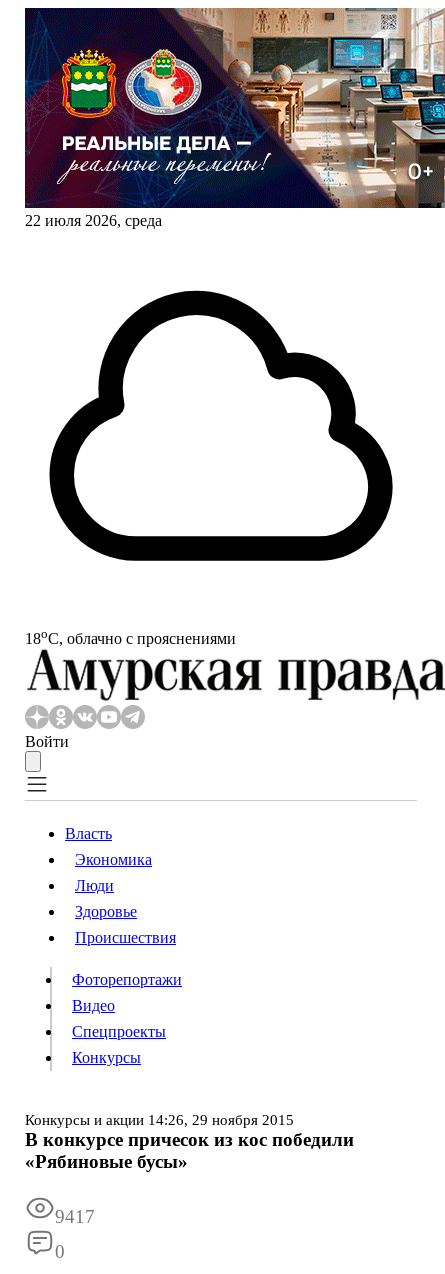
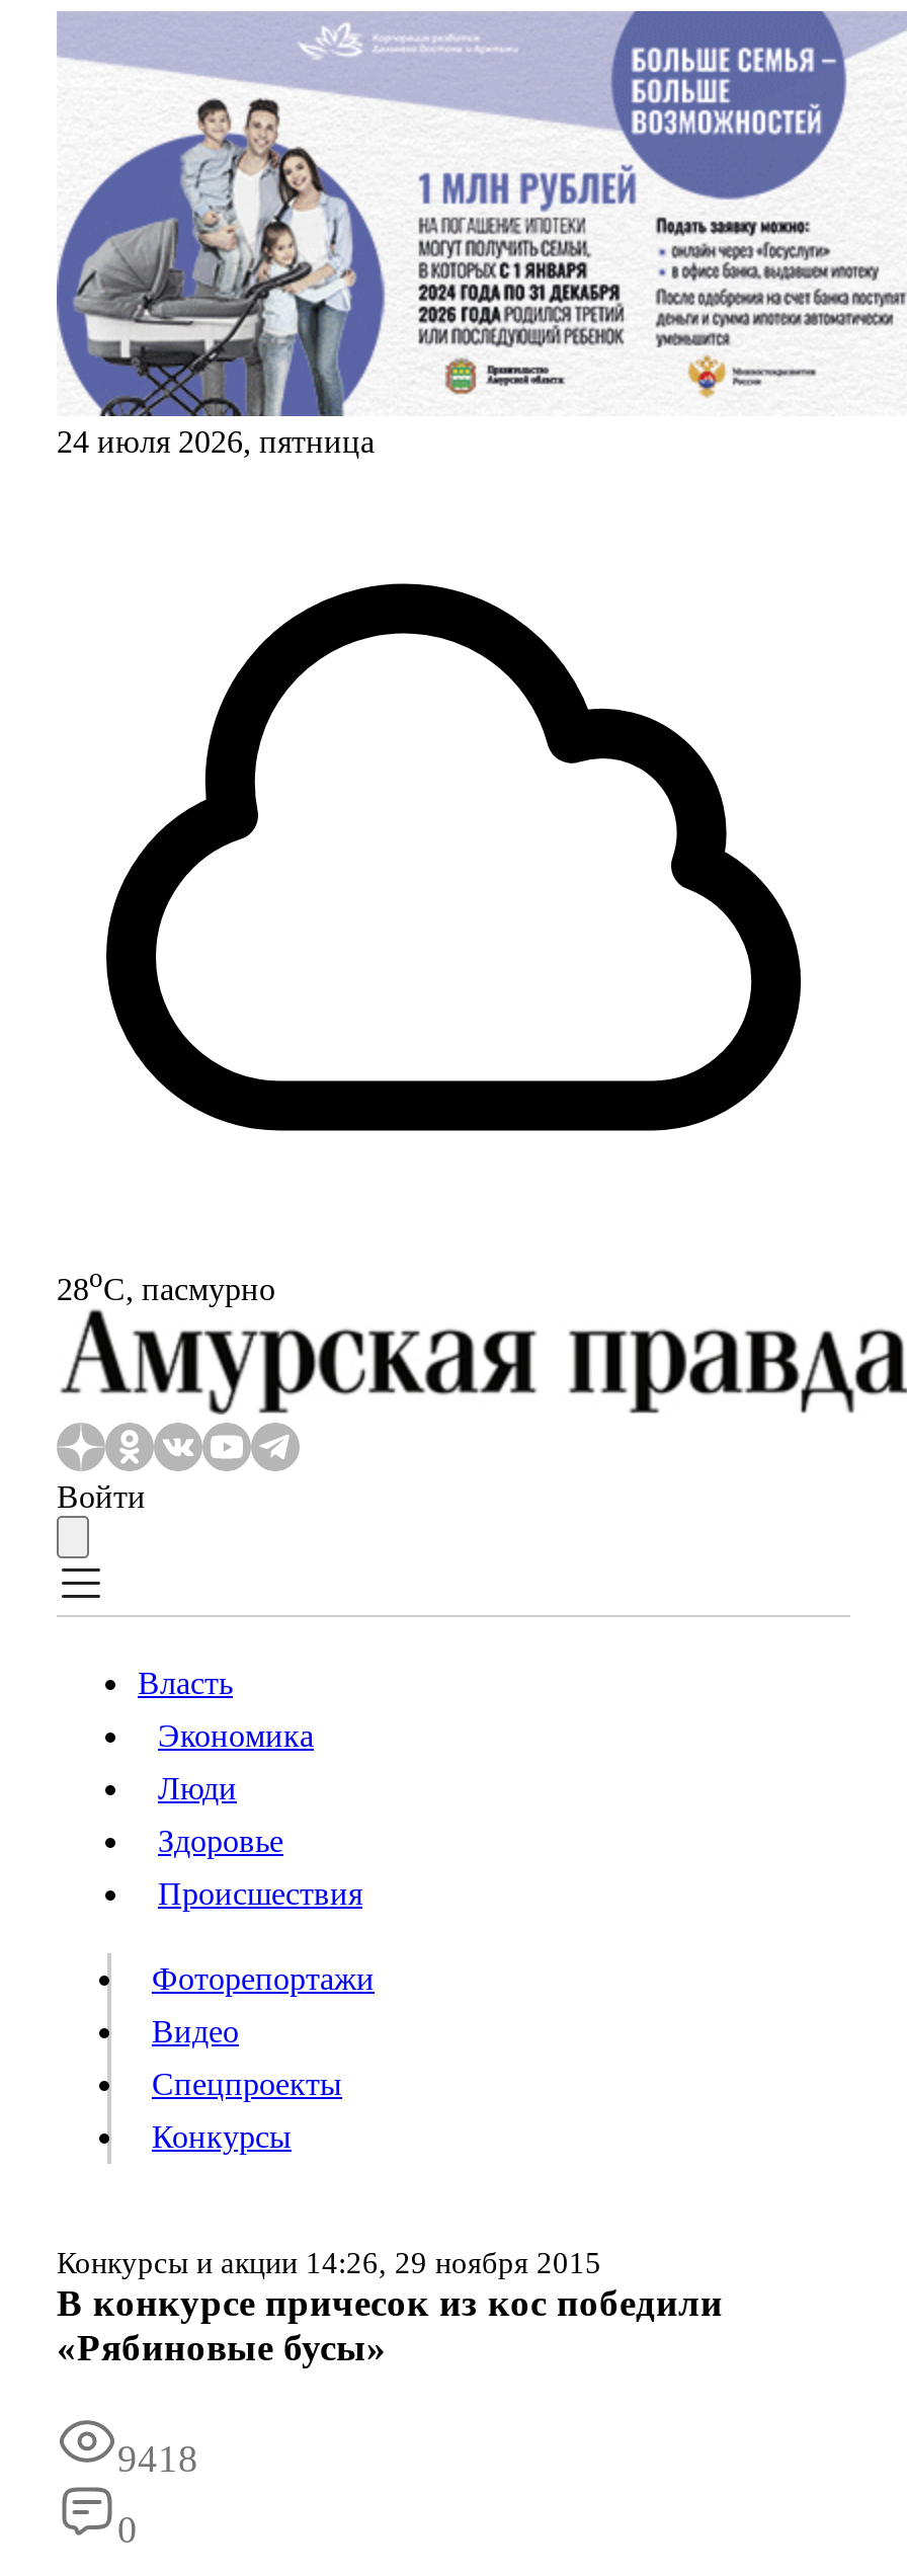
- [image]
- 22 июля 2026, среда
+ [image]
+ 24 июля 2026, пятница

- 18oС, облачно с прояснениями
+ 28oС, пасмурно

- 9417
+ 9418
